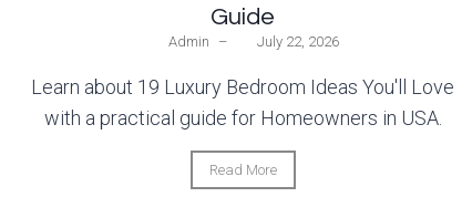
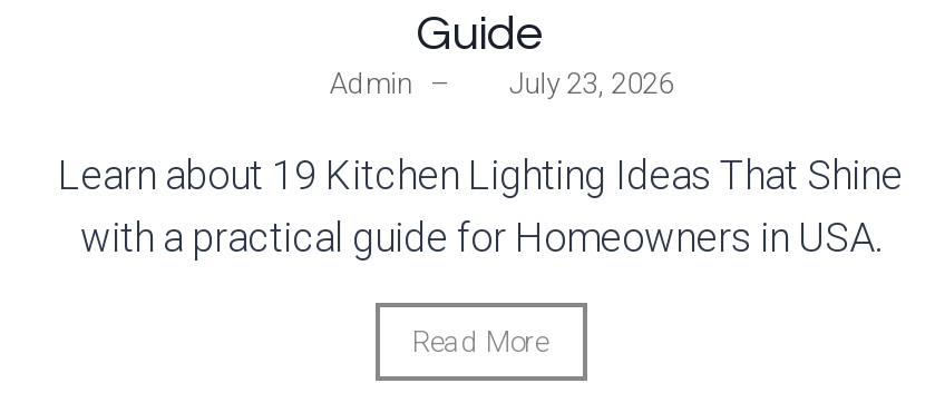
- Admin – July 22, 2026
+ Admin – July 23, 2026

- Learn about 19 Luxury Bedroom Ideas You'll Love
+ Learn about 19 Kitchen Lighting Ideas That Shine
